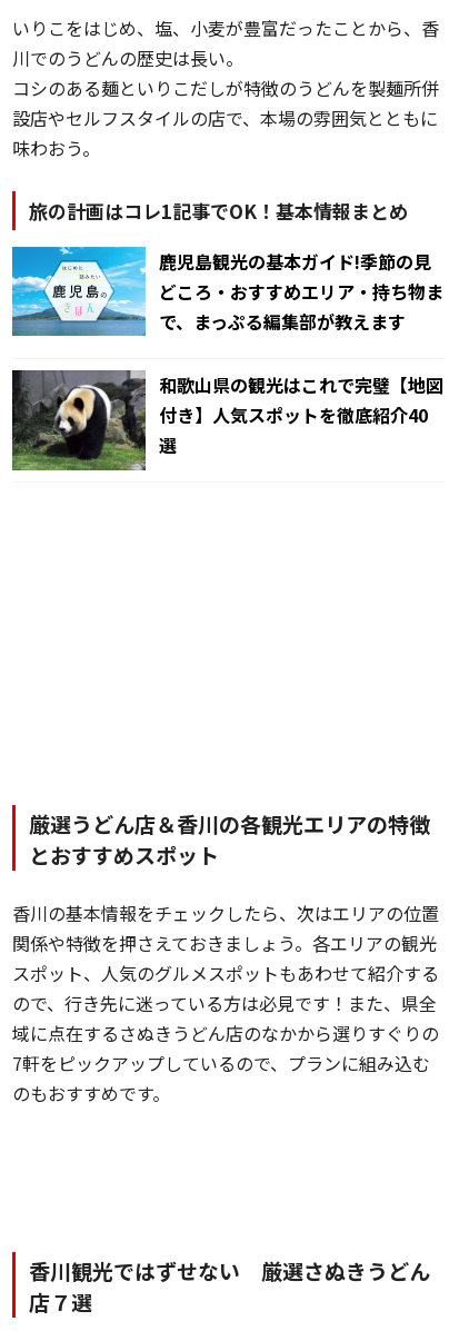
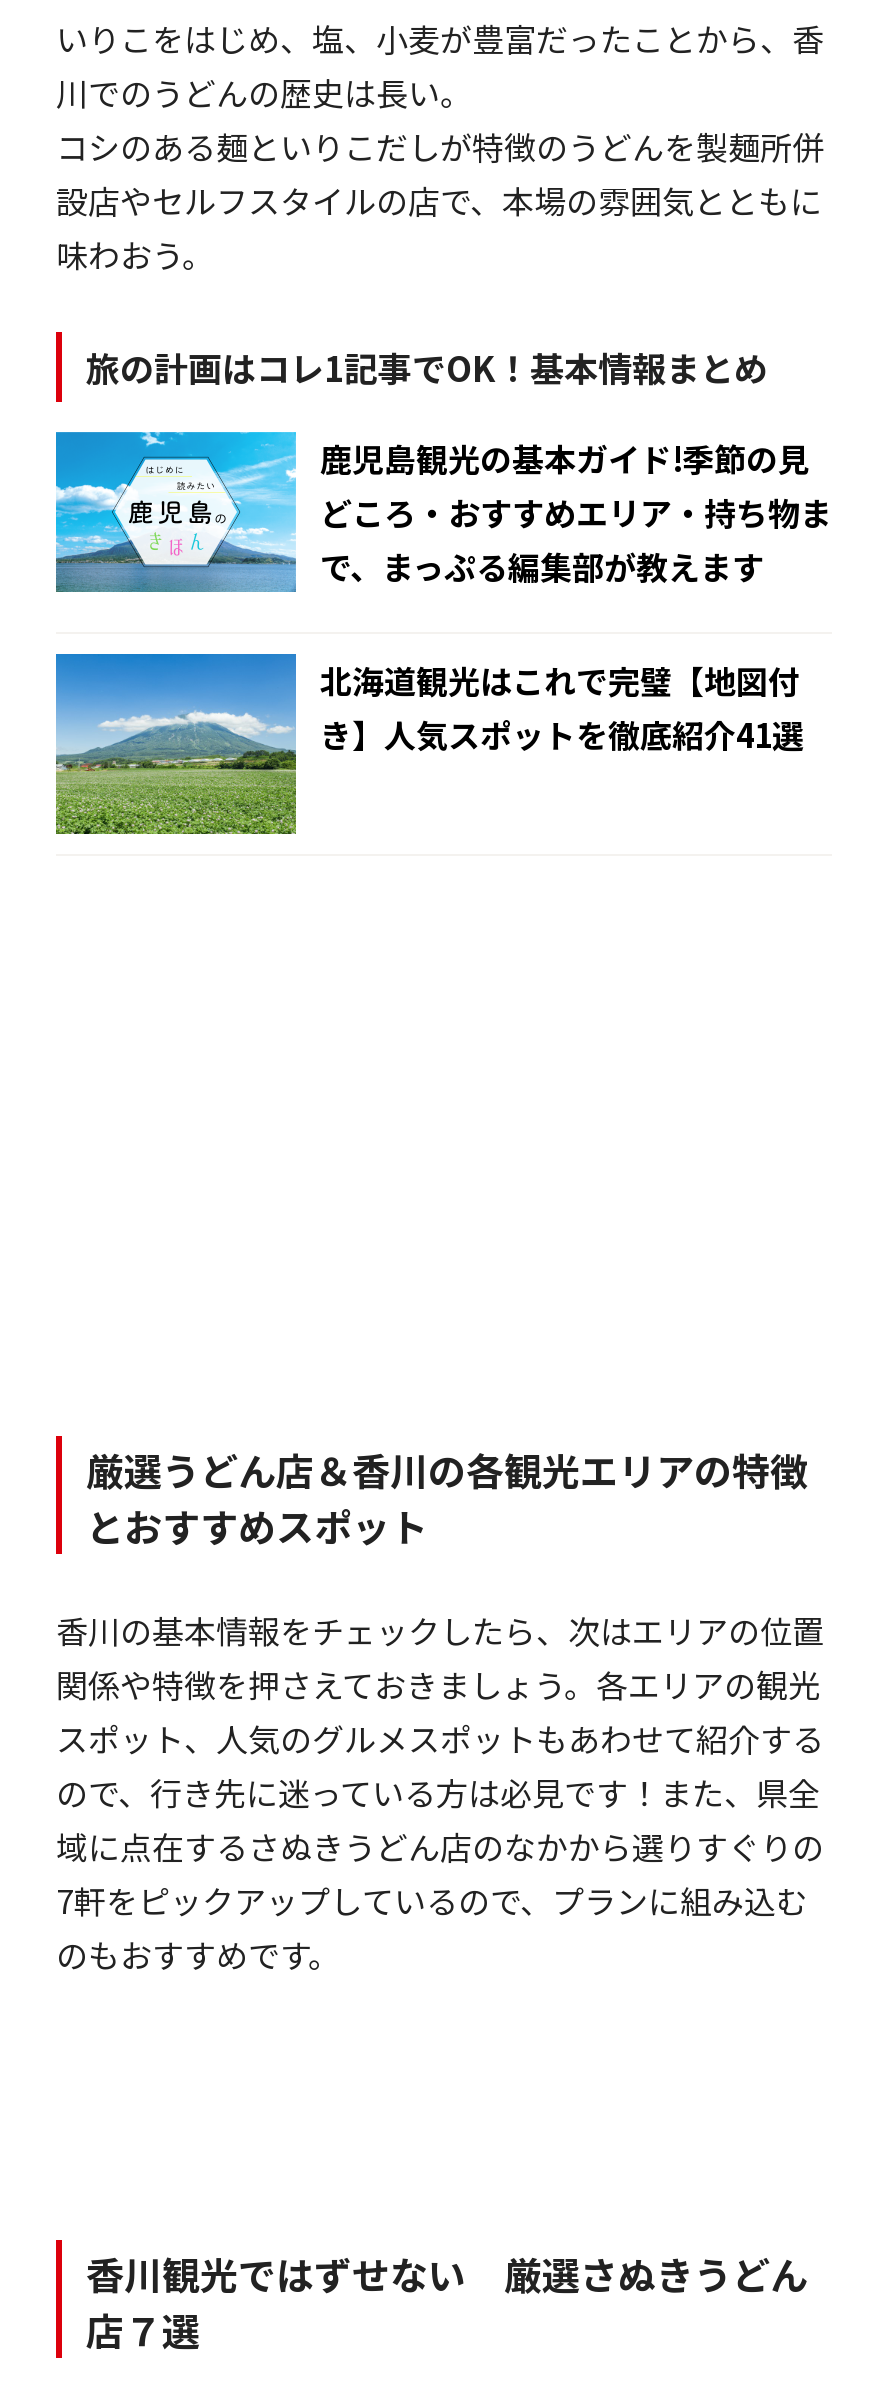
- [image]
- 和歌山県の観光はこれで完璧【地図
- 付き】人気スポットを徹底紹介40
- 選
+ [image]
+ 北海道観光はこれで完璧【地図付
+ き】人気スポットを徹底紹介41選
